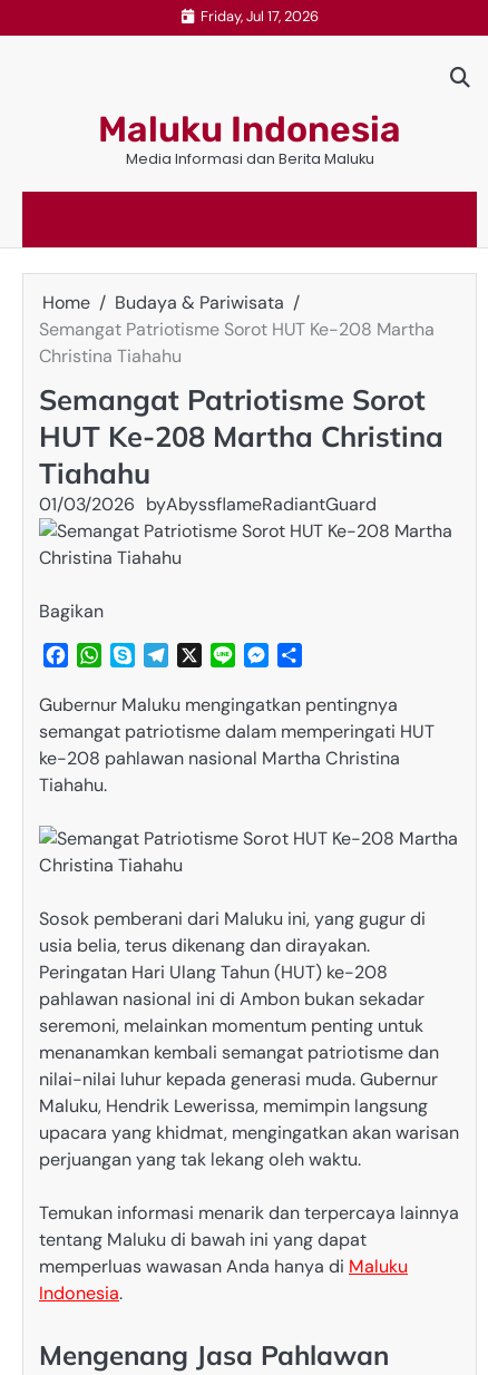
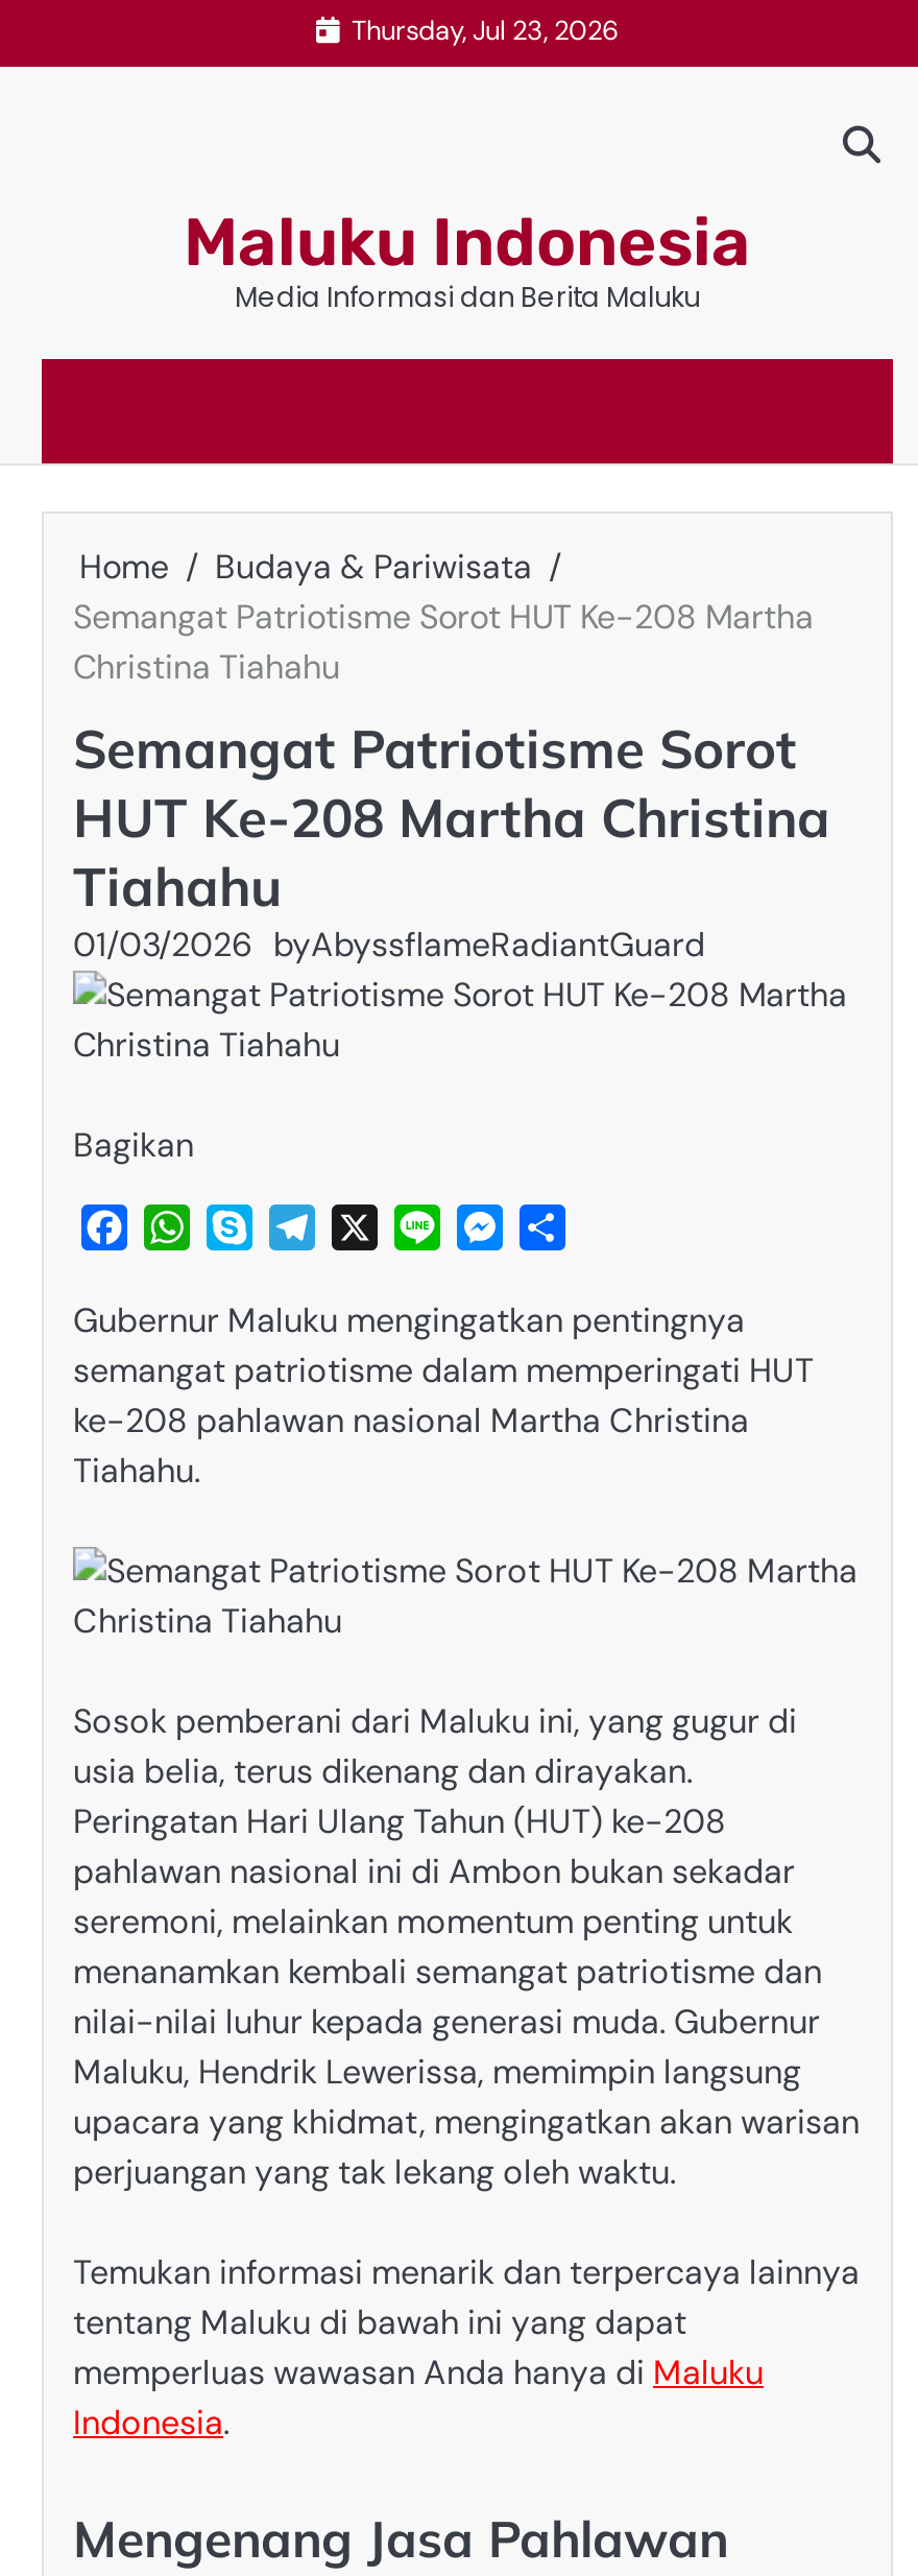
- Friday, Jul 17, 2026
+ Thursday, Jul 23, 2026
